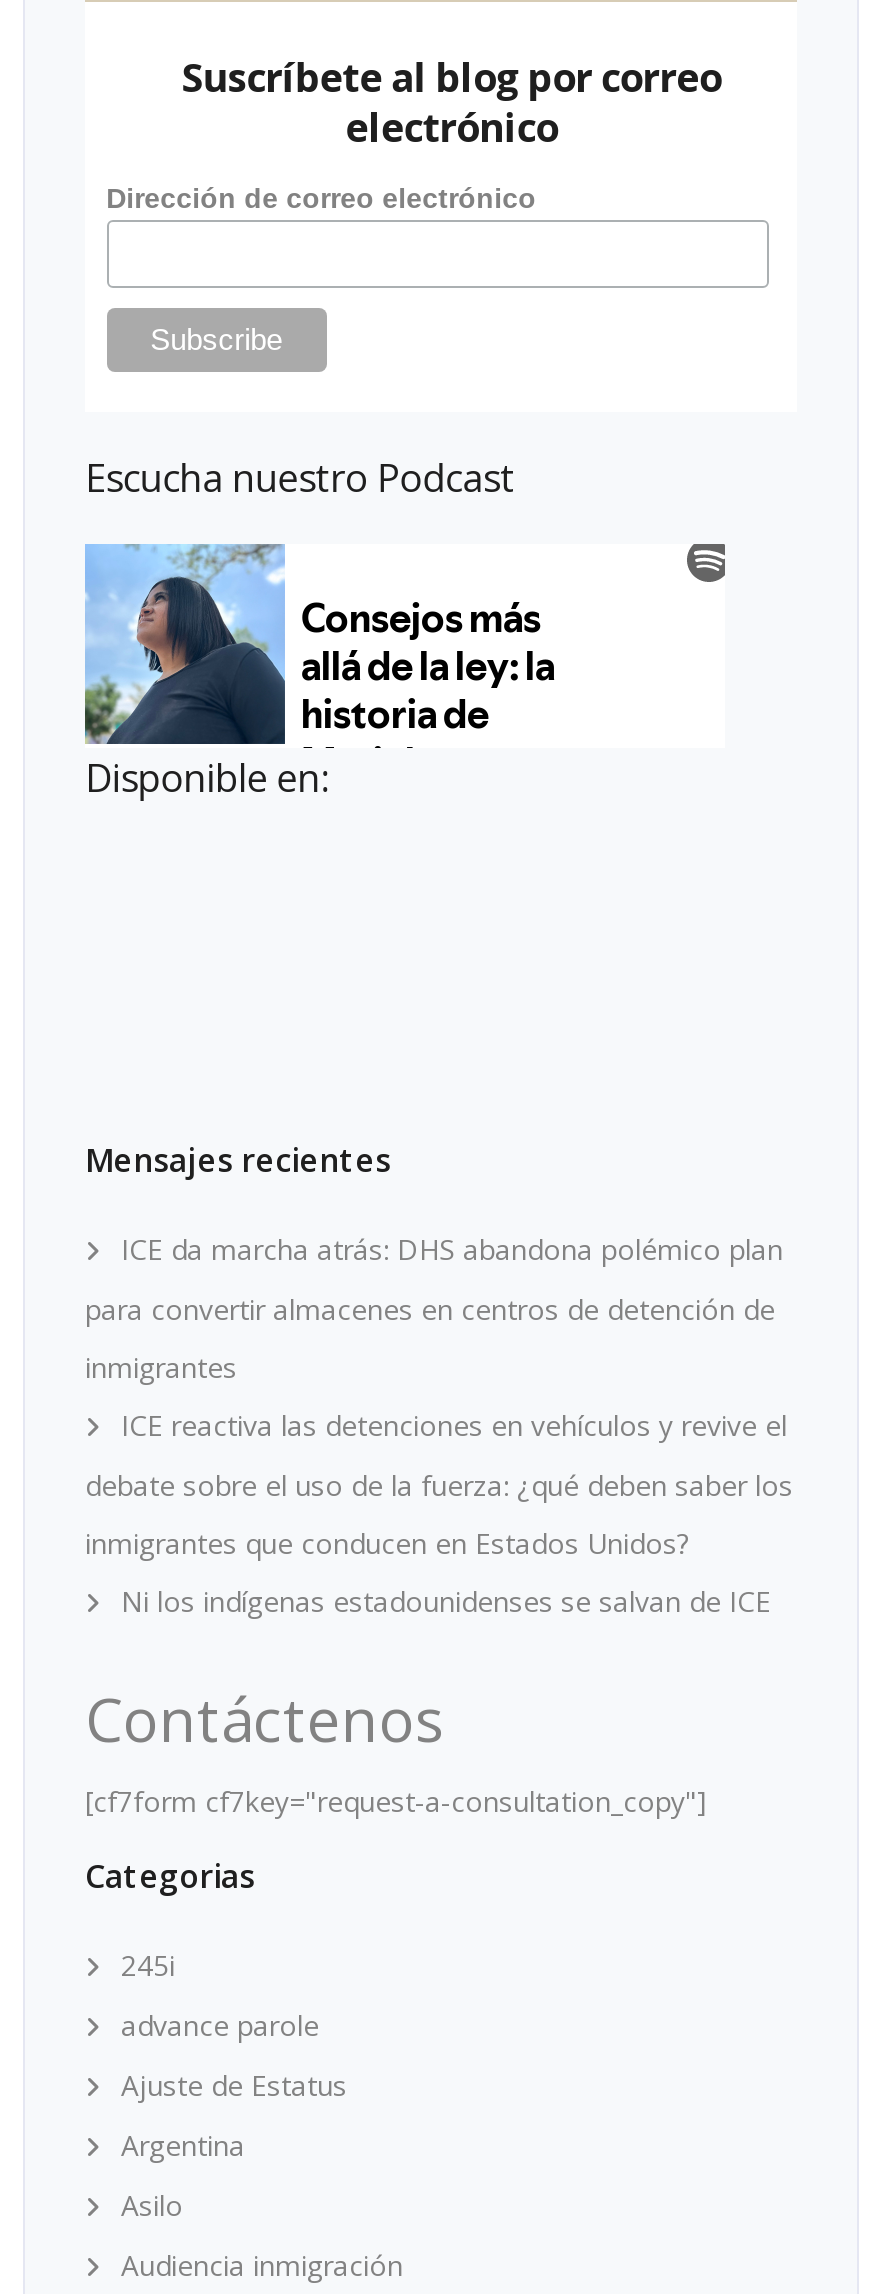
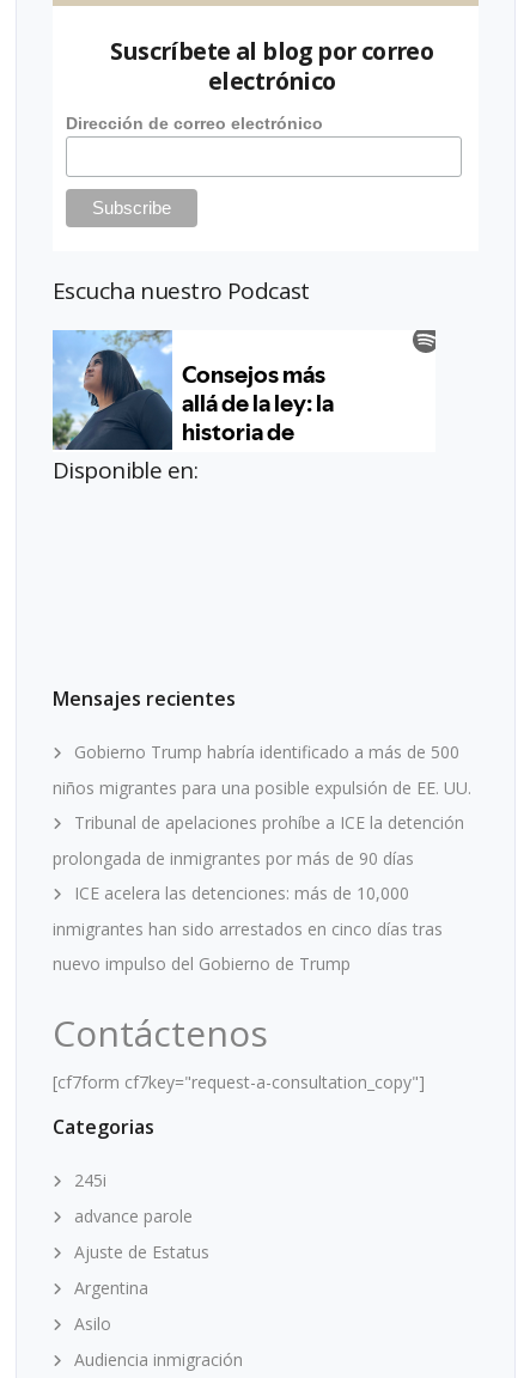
- ICE da marcha atrás: DHS abandona polémico plan
+ Gobierno Trump habría identificado a más de 500

- para convertir almacenes en centros de detención de
+ niños migrantes para una posible expulsión de EE. UU.

- inmigrantes
+ Tribunal de apelaciones prohíbe a ICE la detención

- ICE reactiva las detenciones en vehículos y revive el
+ prolongada de inmigrantes por más de 90 días

- debate sobre el uso de la fuerza: ¿qué deben saber los
+ ICE acelera las detenciones: más de 10,000

- inmigrantes que conducen en Estados Unidos?
+ inmigrantes han sido arrestados en cinco días tras

- Ni los indígenas estadounidenses se salvan de ICE
+ nuevo impulso del Gobierno de Trump
